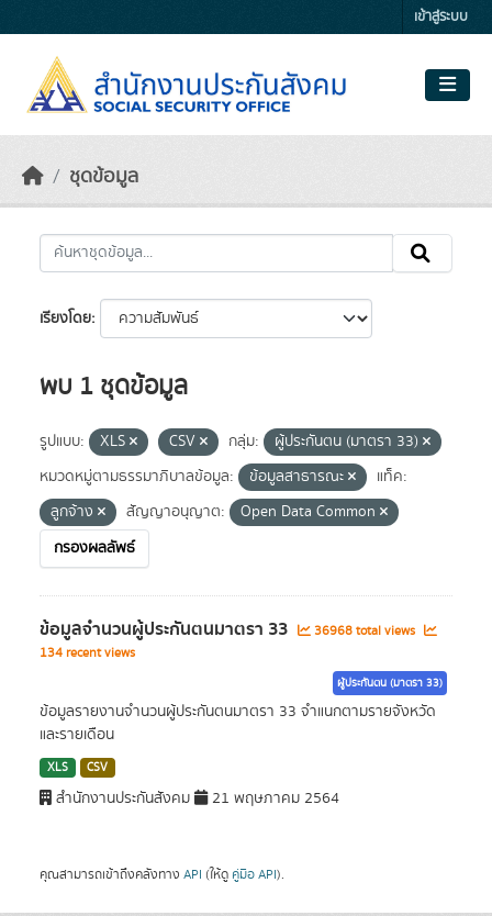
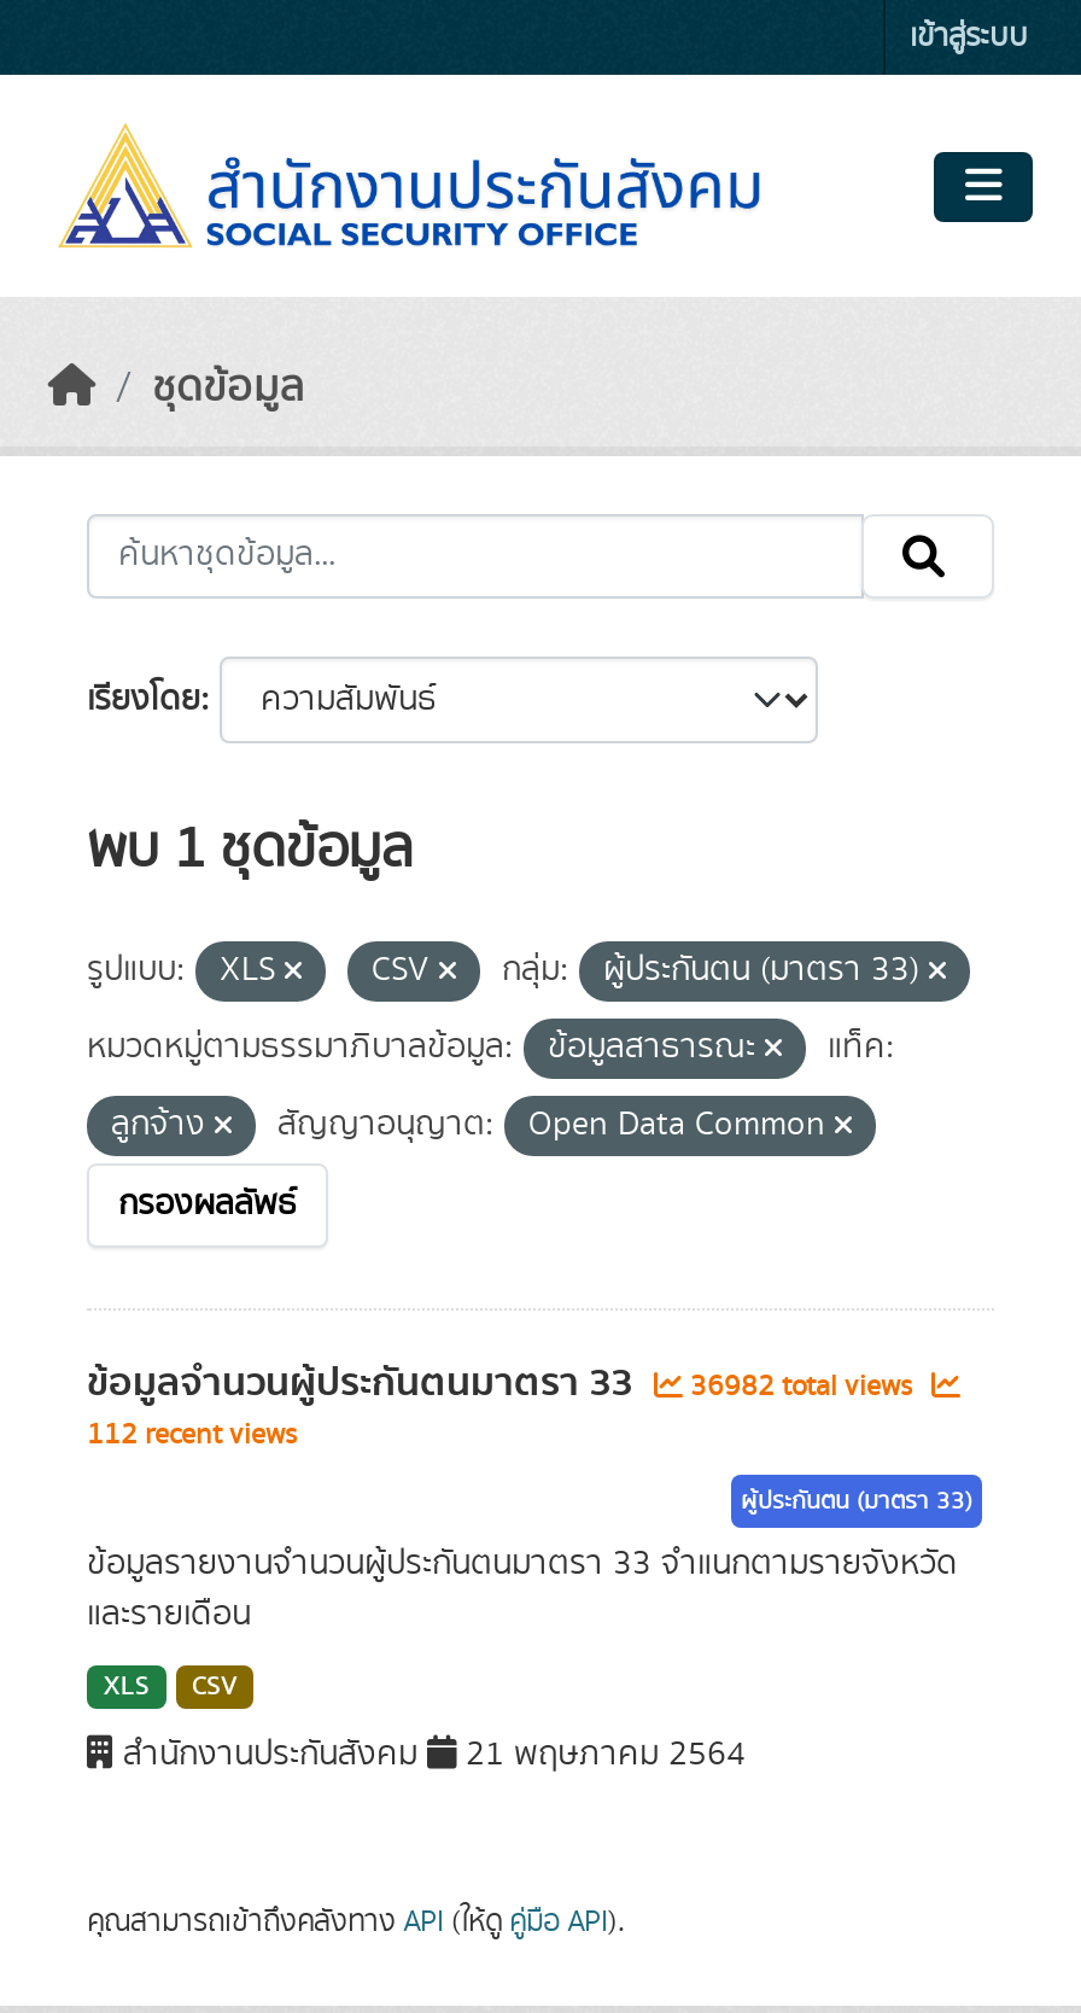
- ข้อมูลจำนวนผู้ประกันตนมาตรา 33 36968 total views
+ ข้อมูลจำนวนผู้ประกันตนมาตรา 33 36982 total views

- 134 recent views
+ 112 recent views
